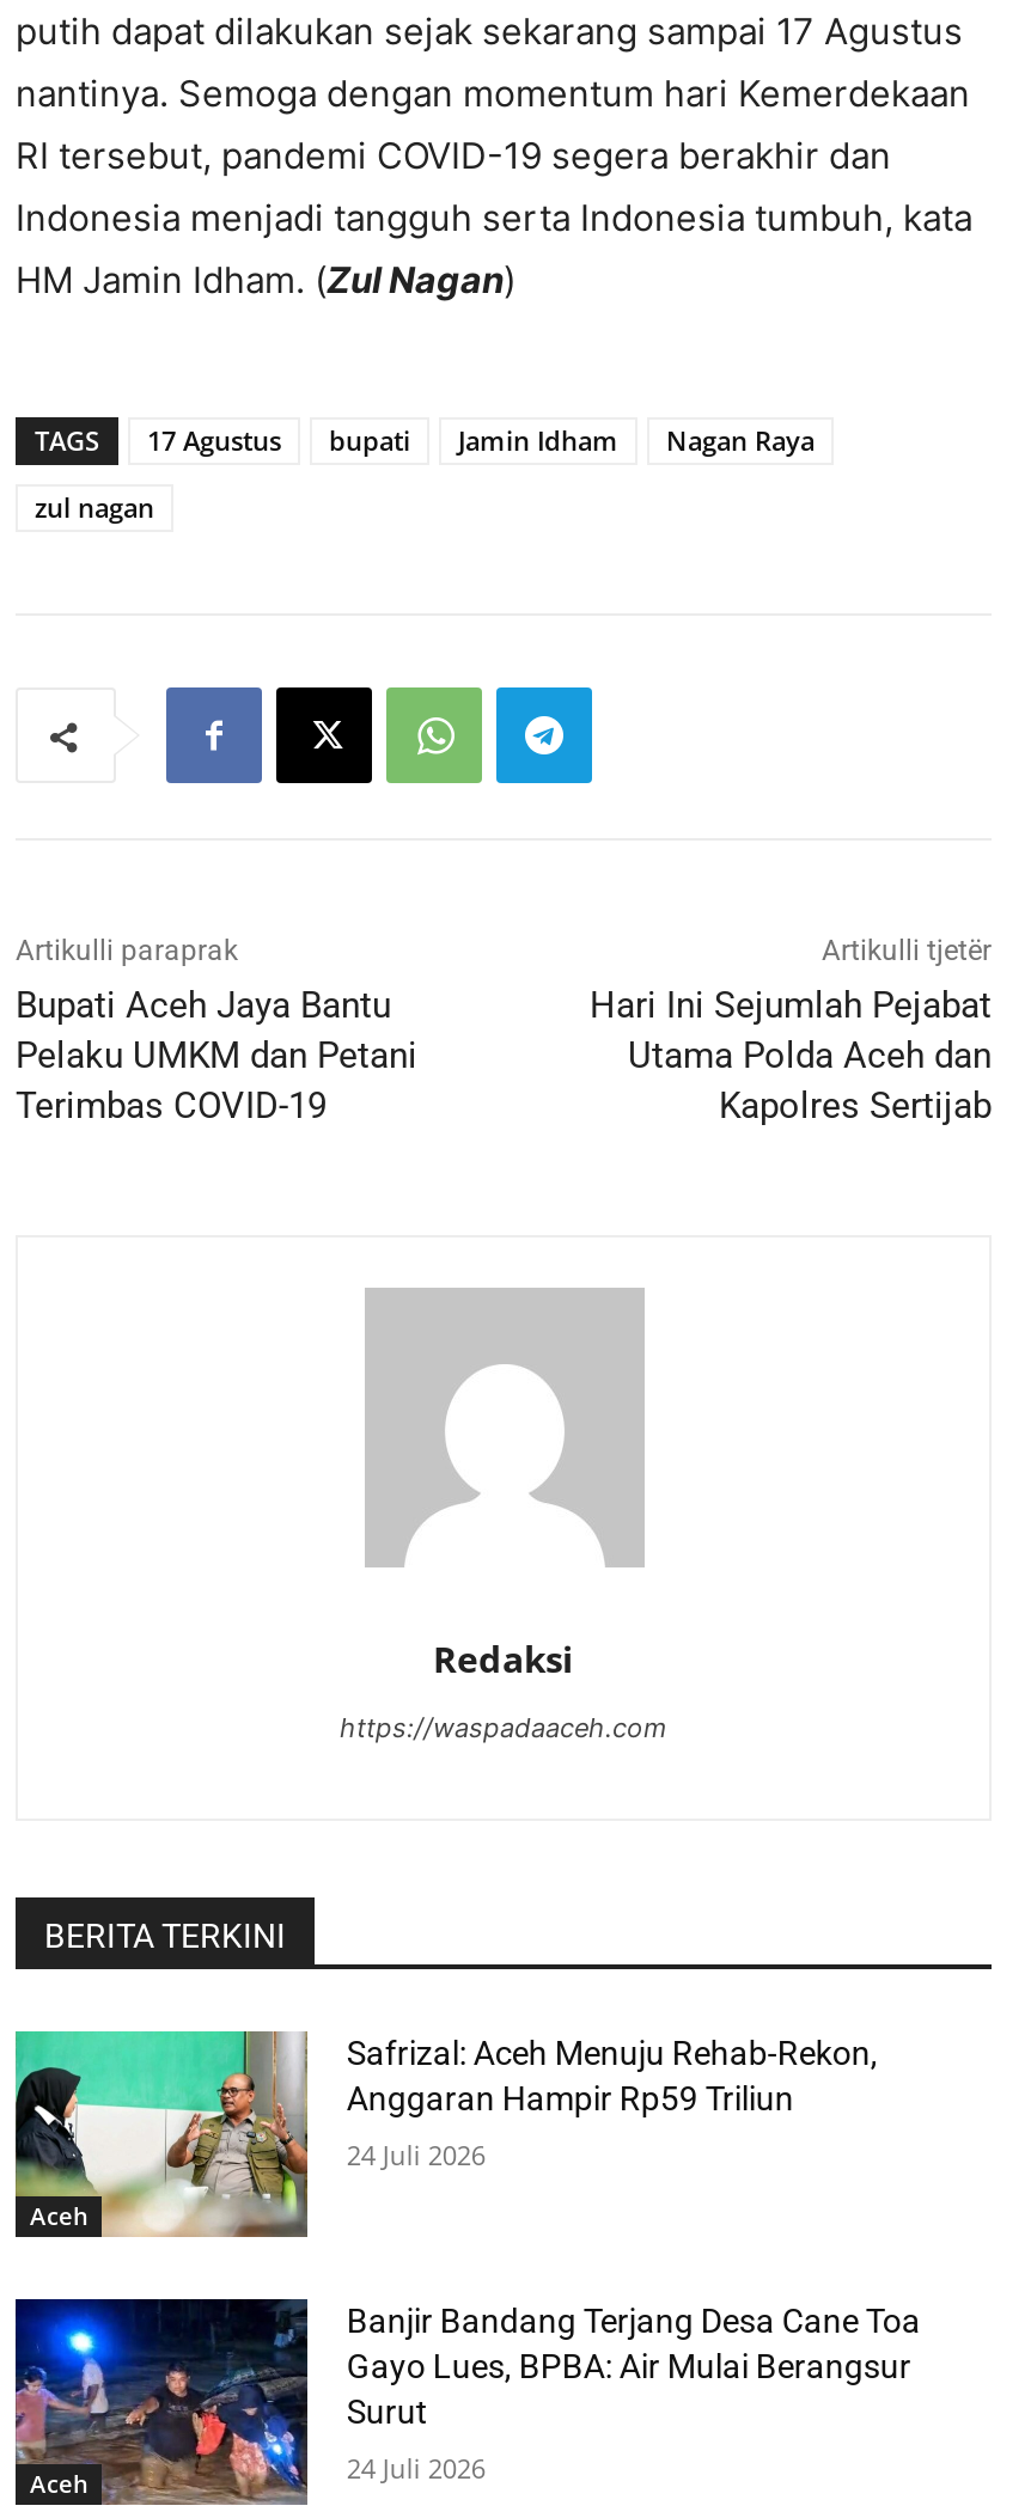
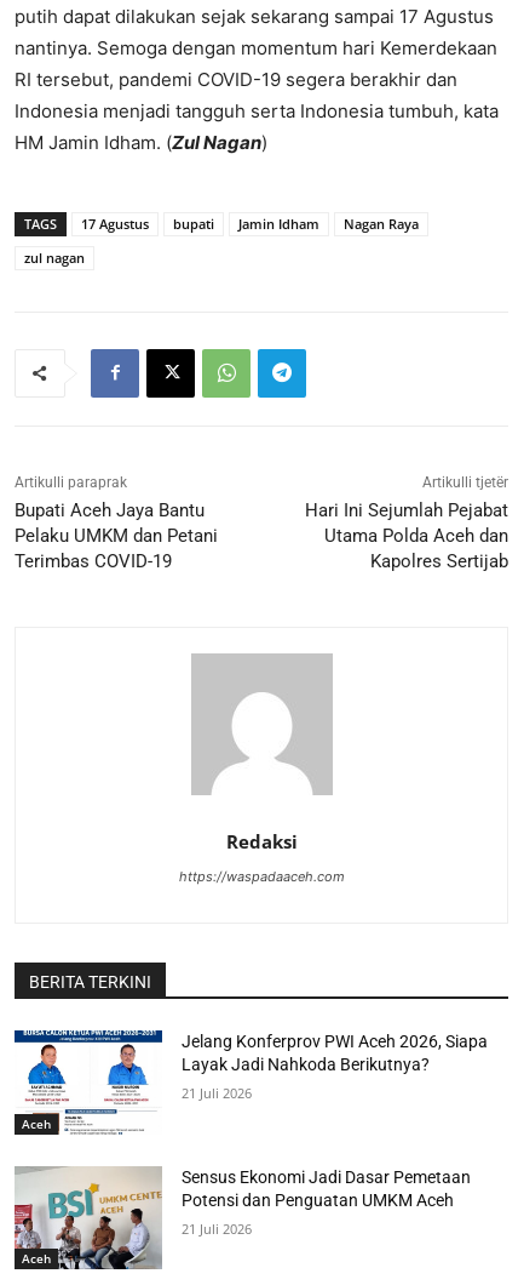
- [image]
- Safrizal: Aceh Menuju Rehab-Rekon,
- Anggaran Hampir Rp59 Triliun
+ [image]
+ Jelang Konferprov PWI Aceh 2026, Siapa
+ Layak Jadi Nahkoda Berikutnya?

- 24 Juli 2026
+ 21 Juli 2026

- [image]
- Banjir Bandang Terjang Desa Cane Toa
- Gayo Lues, BPBA: Air Mulai Berangsur
- Surut
+ [image]
+ Sensus Ekonomi Jadi Dasar Pemetaan
+ Potensi dan Penguatan UMKM Aceh

- 24 Juli 2026
+ 21 Juli 2026
